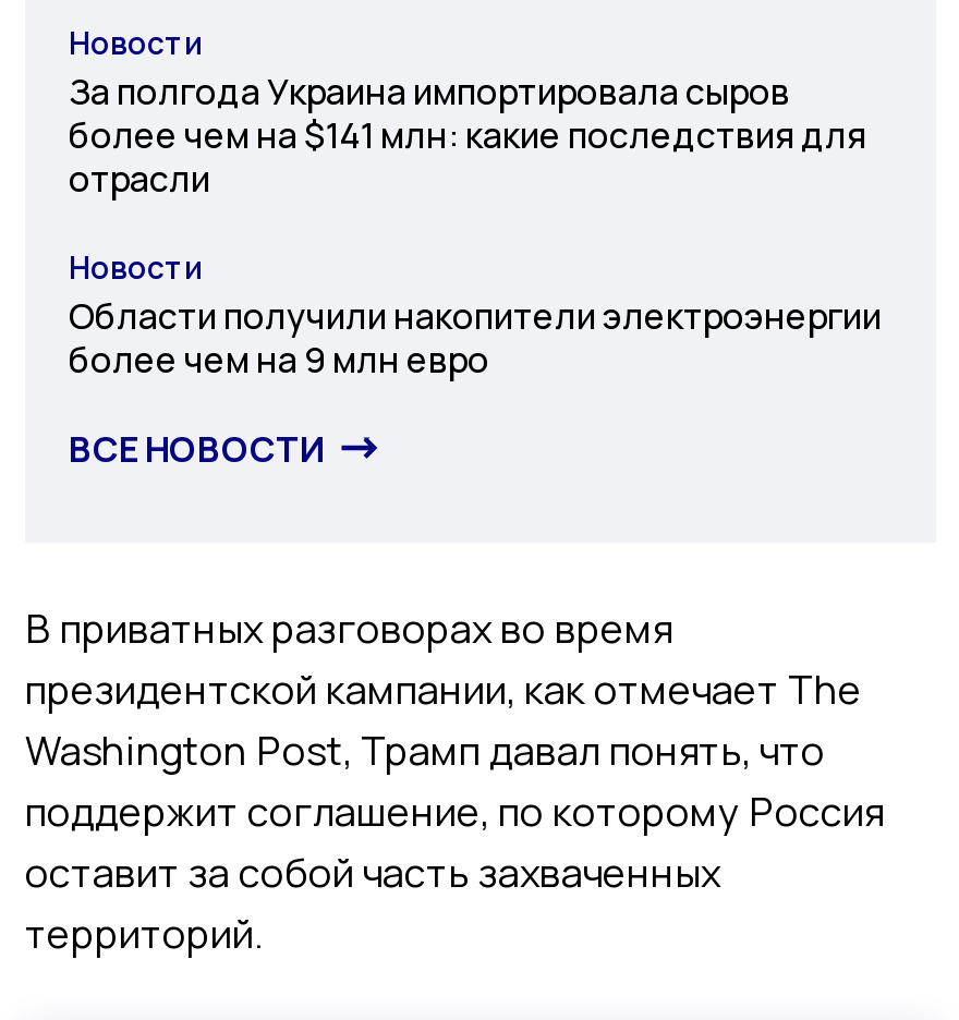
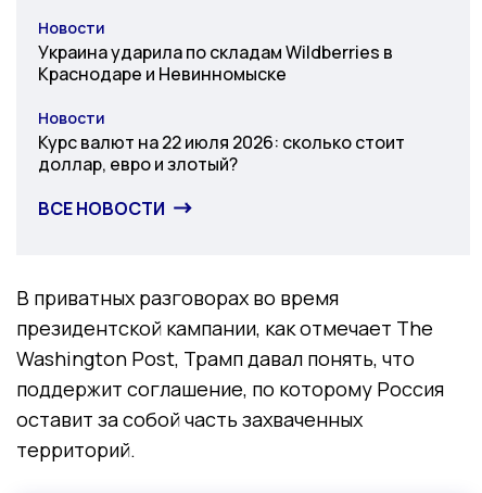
- За полгода Украина импортировала сыров
- более чем на $141 млн: какие последствия для
- отрасли
+ Украина ударила по складам Wildberries в
+ Краснодаре и Невинномыске

- Области получили накопители электроэнергии
- более чем на 9 млн евро
+ Курс валют на 22 июля 2026: сколько стоит
+ доллар, евро и злотый?
